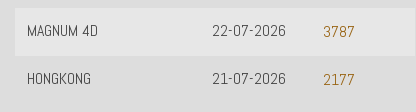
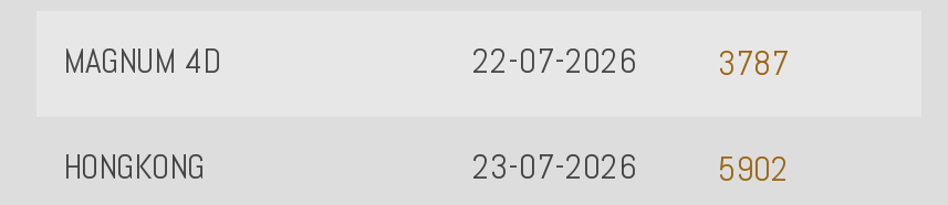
- 21-07-2026
+ 23-07-2026

- 2177
+ 5902
